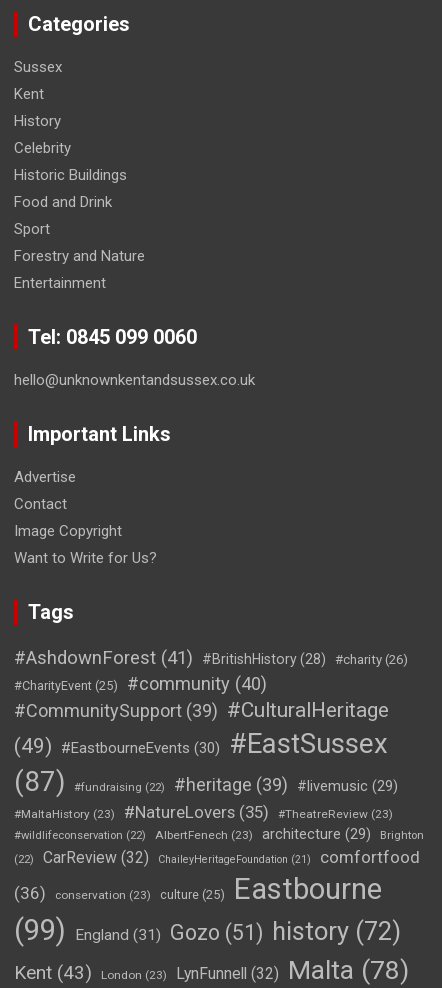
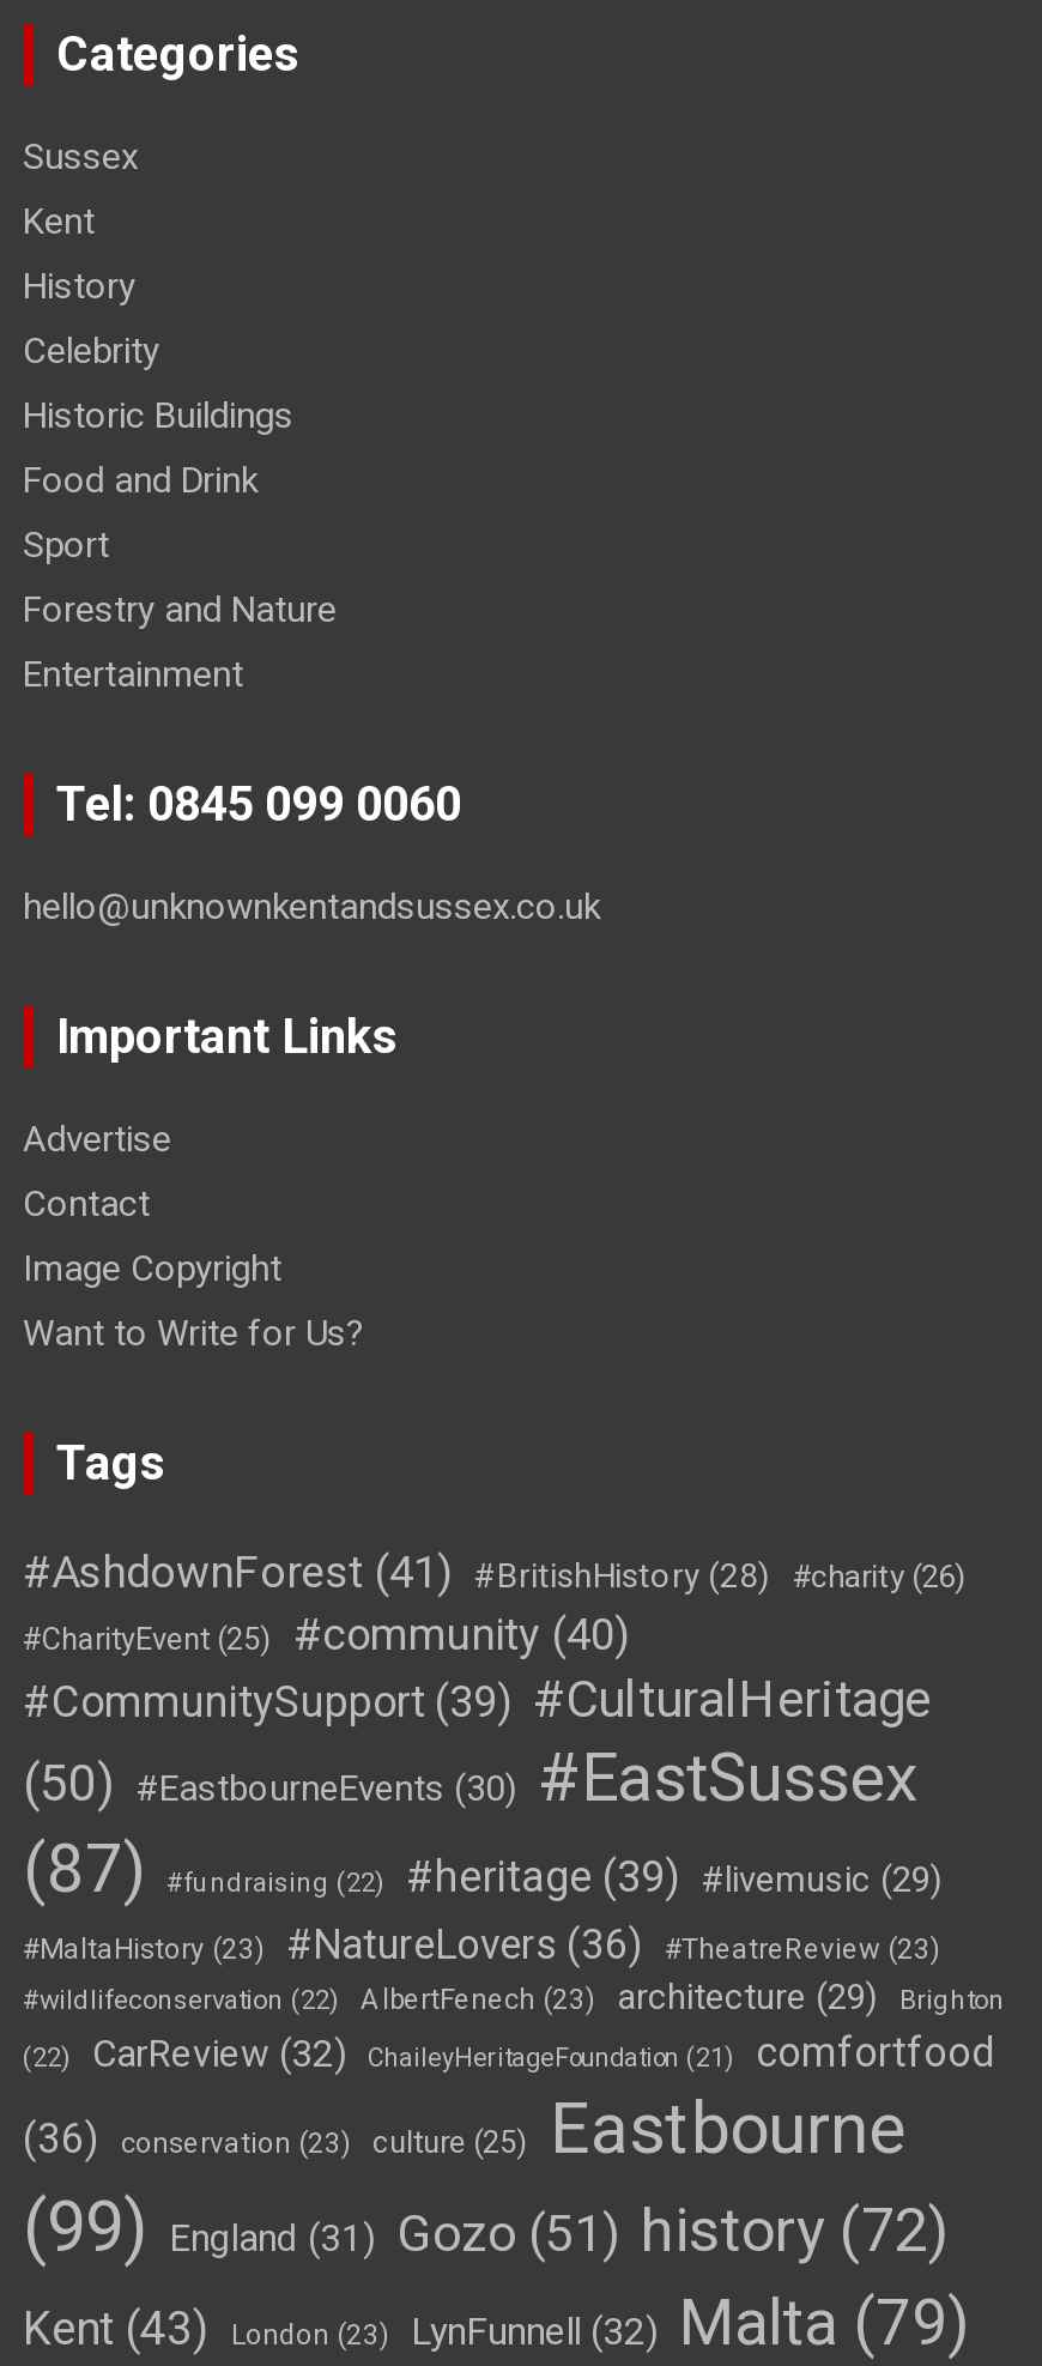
- (49) #EastbourneEvents (30) #EastSussex
+ (50) #EastbourneEvents (30) #EastSussex

- #NatureLovers (35)
+ #NatureLovers (36)

- LynFunnell (32) Malta (78)
+ LynFunnell (32) Malta (79)
